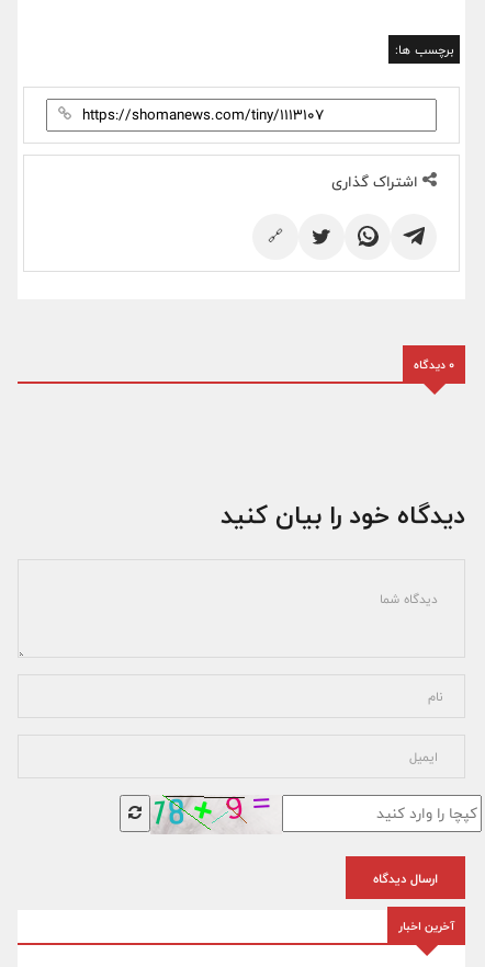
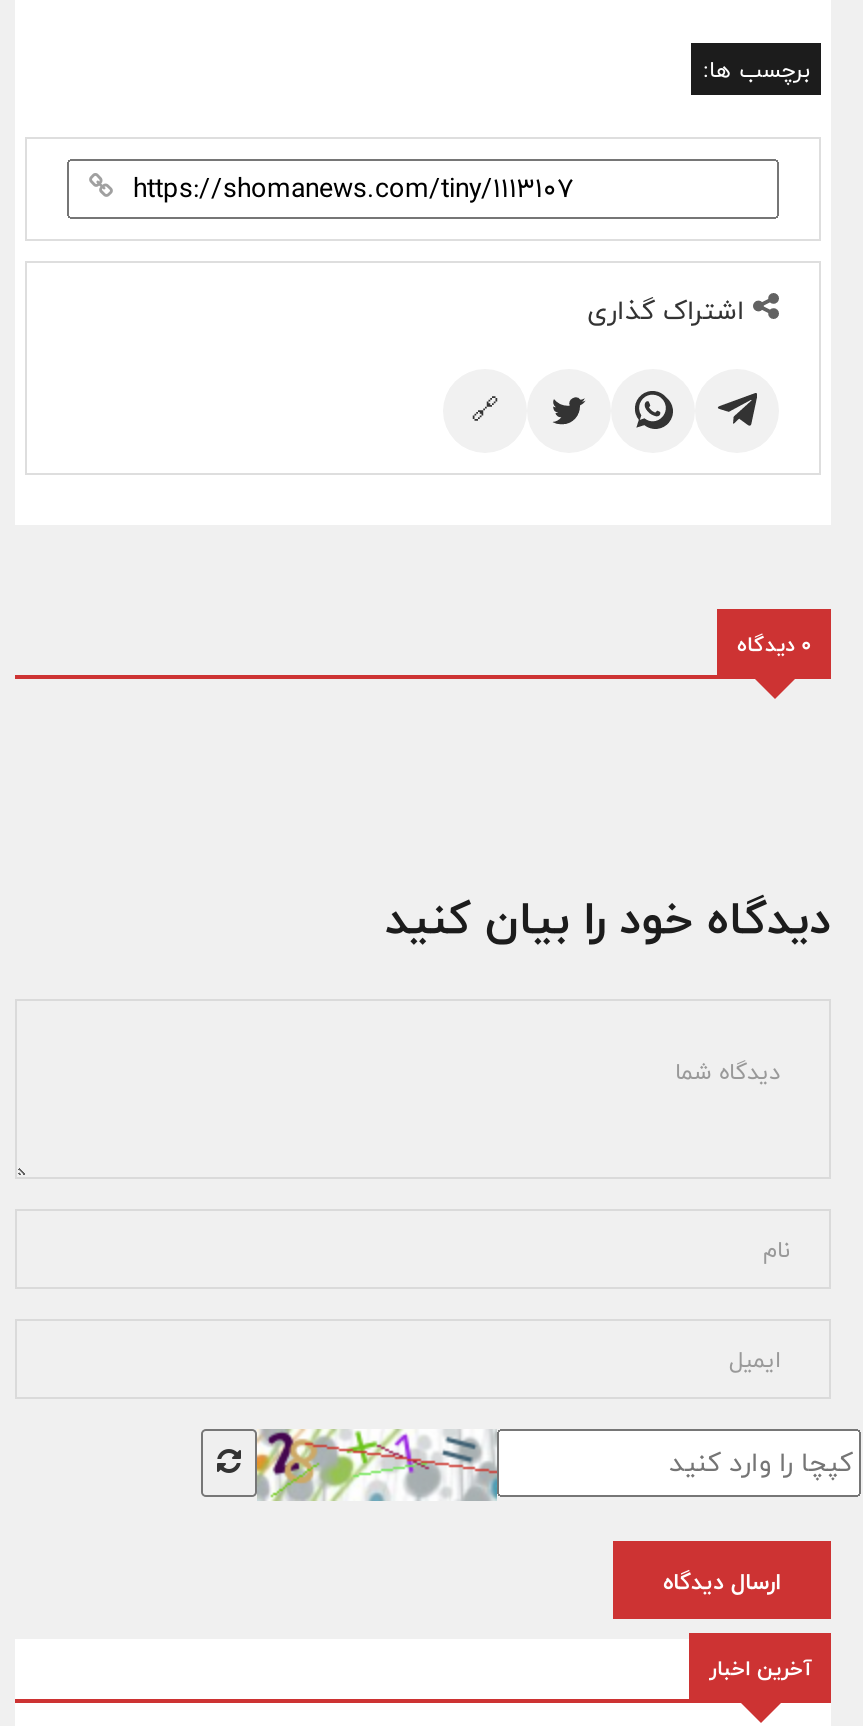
- [image]
+ [image]
